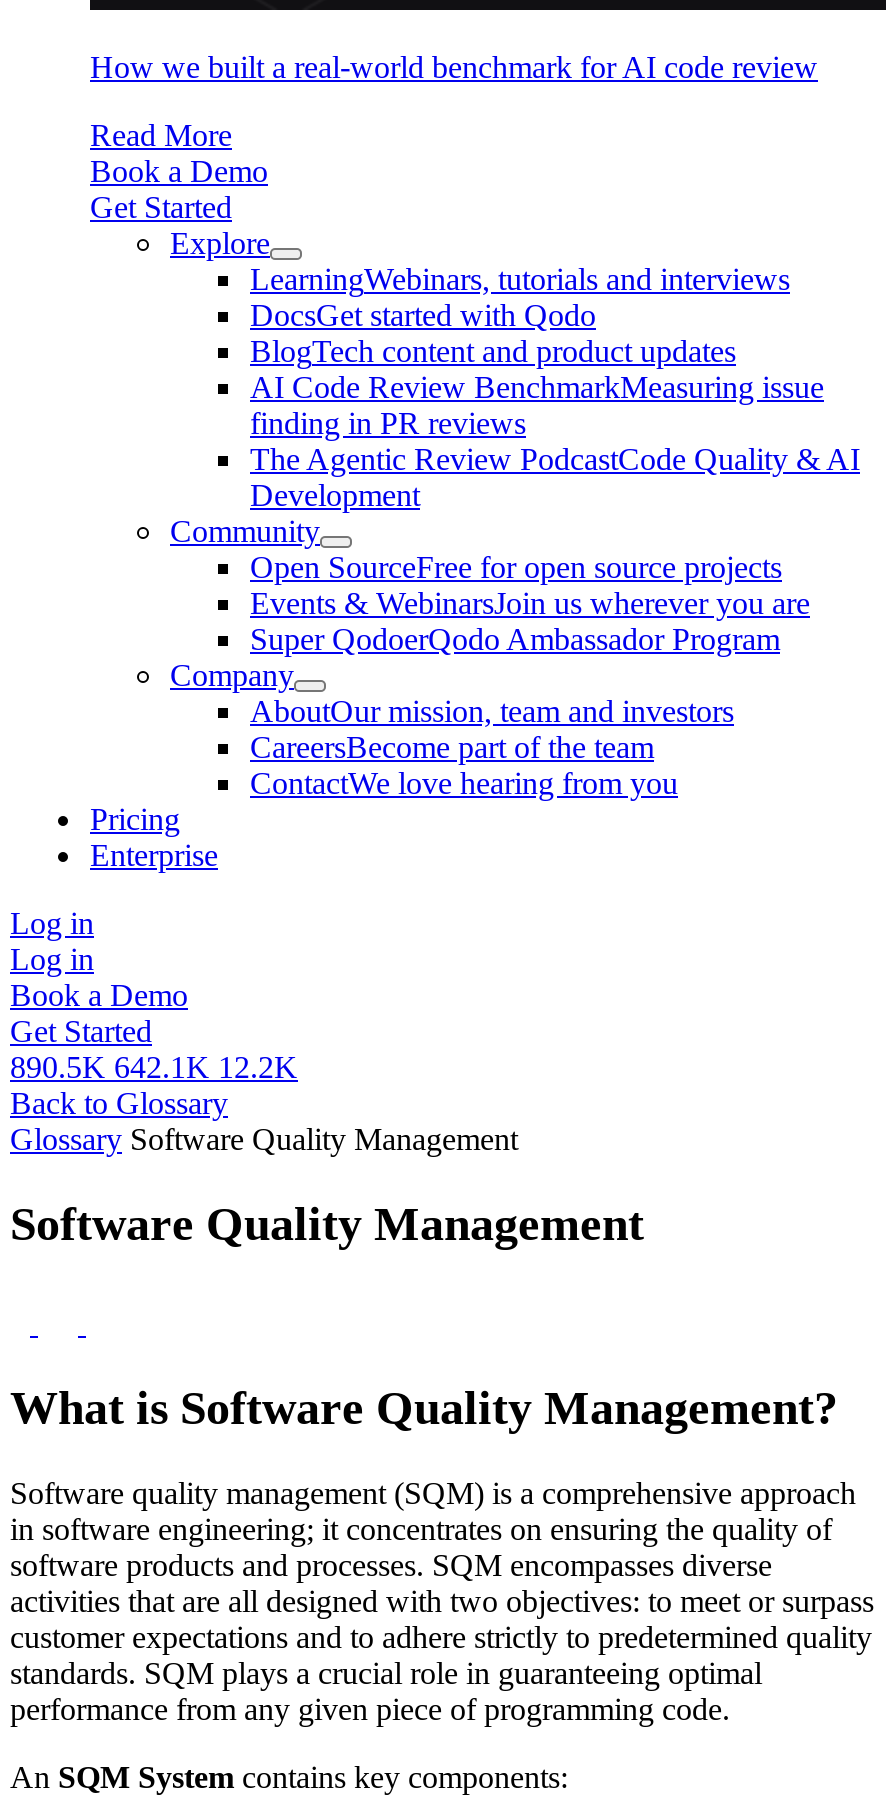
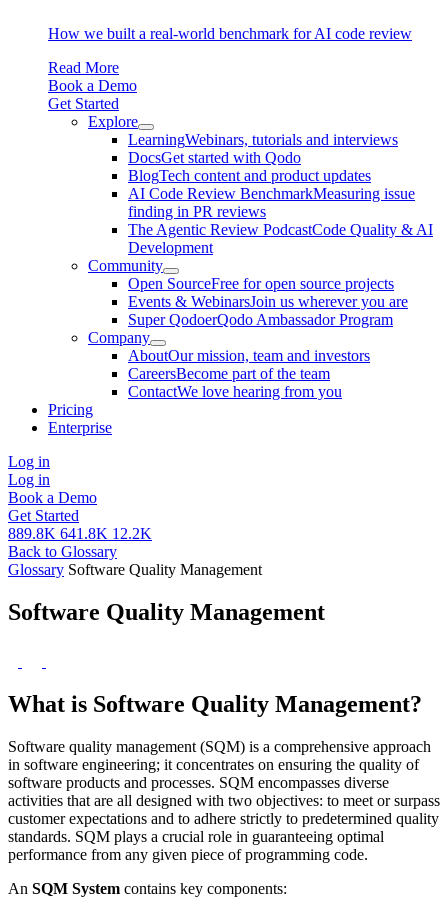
- 890.5K 642.1K 12.2K
+ 889.8K 641.8K 12.2K
